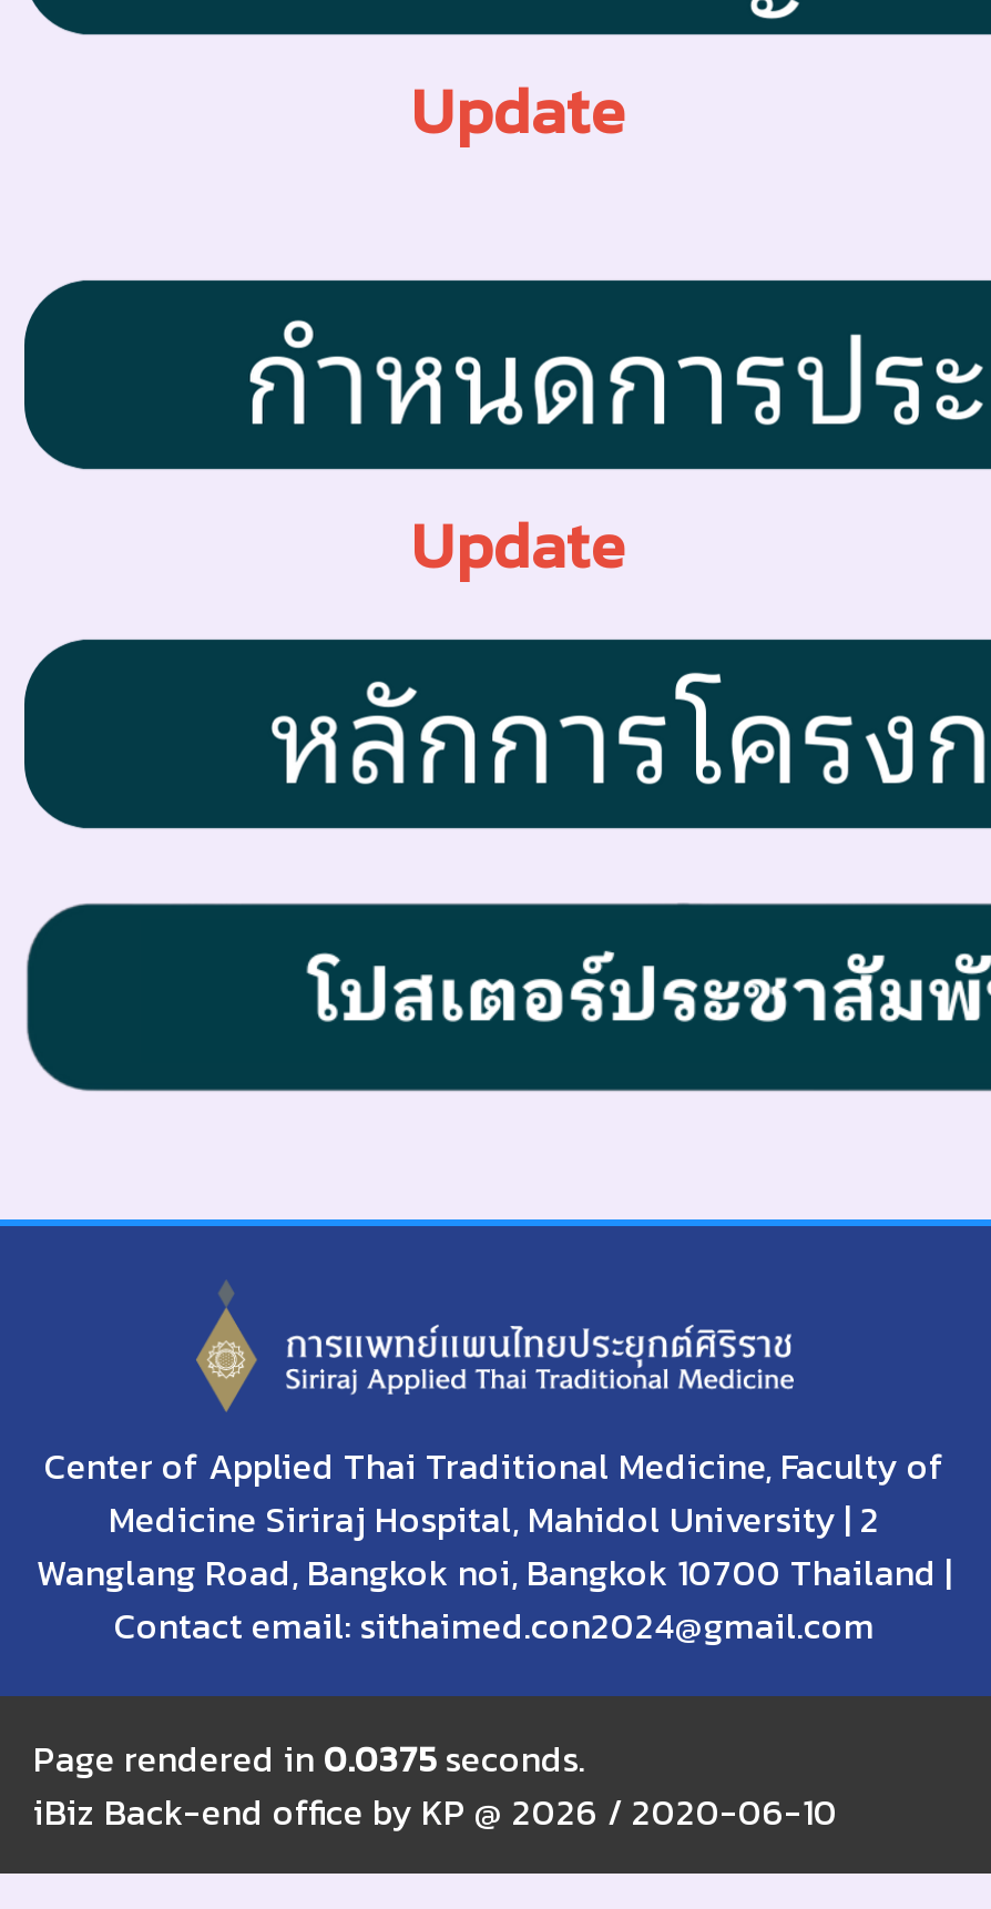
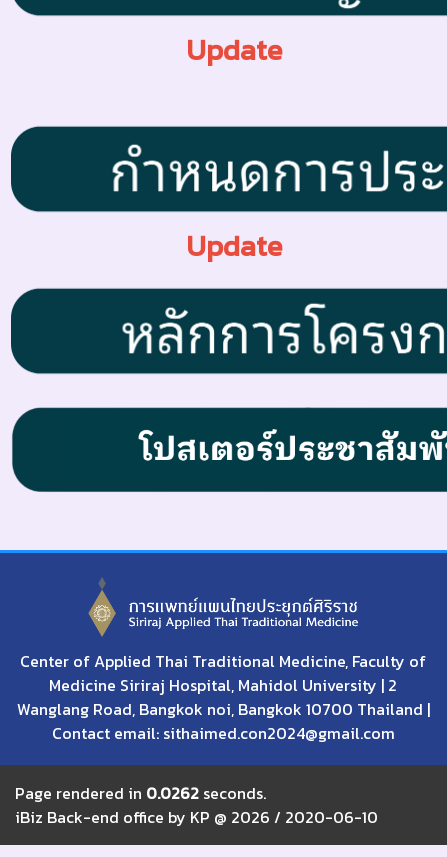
- Page rendered in 0.0375 seconds.
+ Page rendered in 0.0262 seconds.
